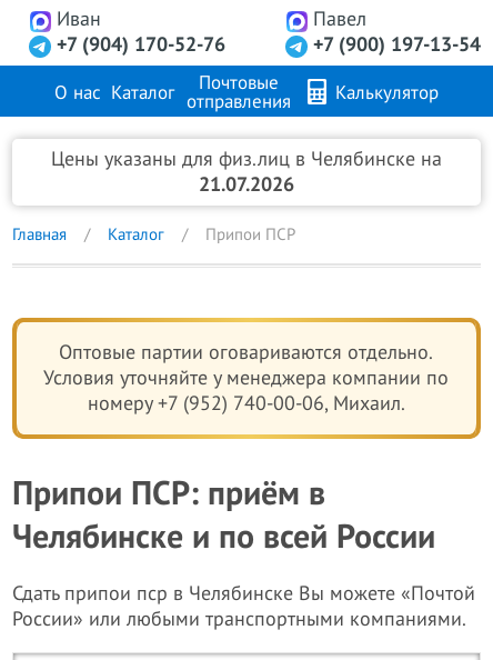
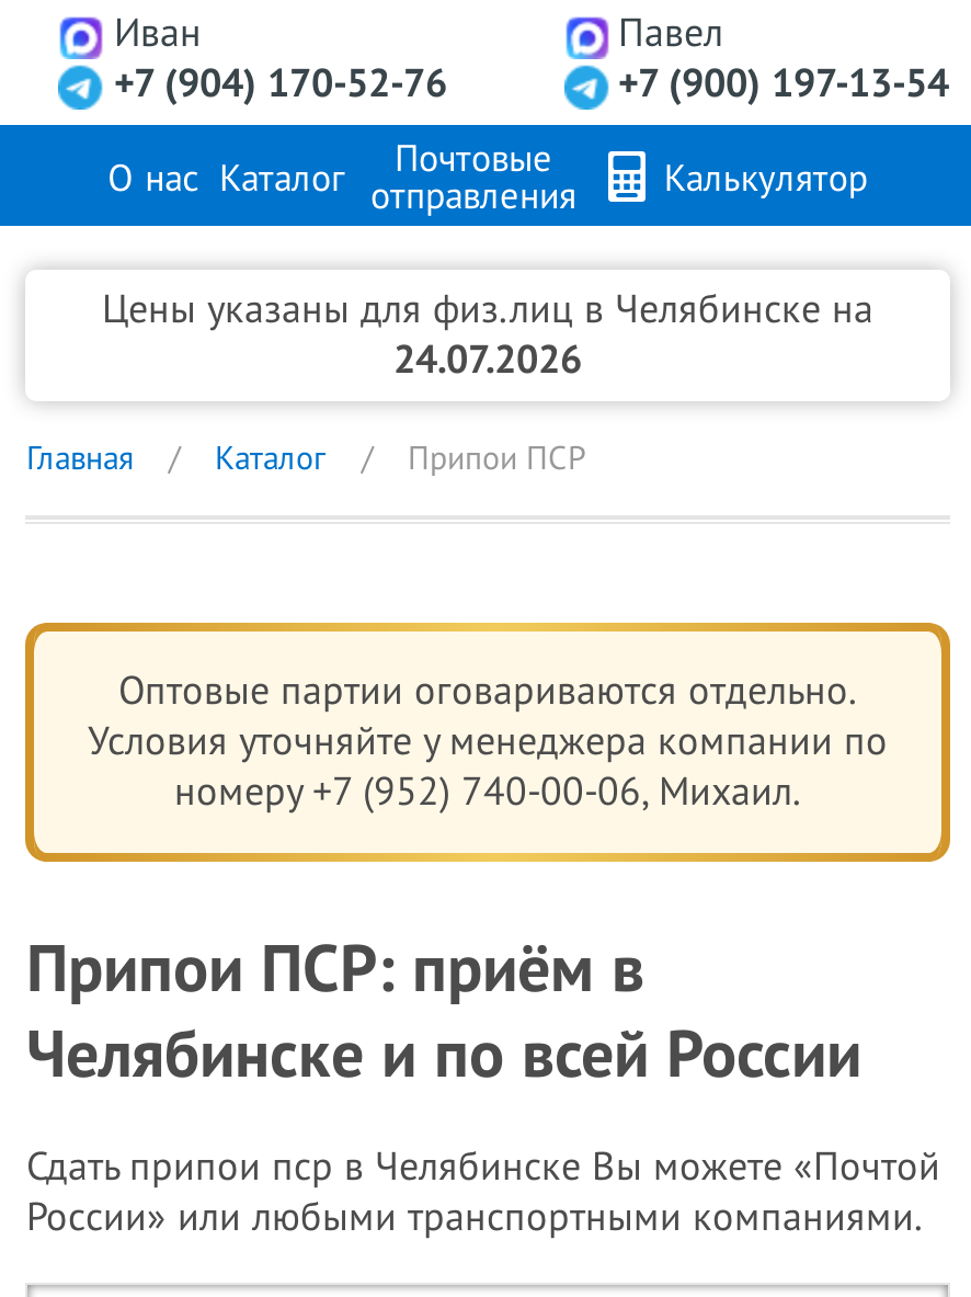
- 21.07.2026
+ 24.07.2026
